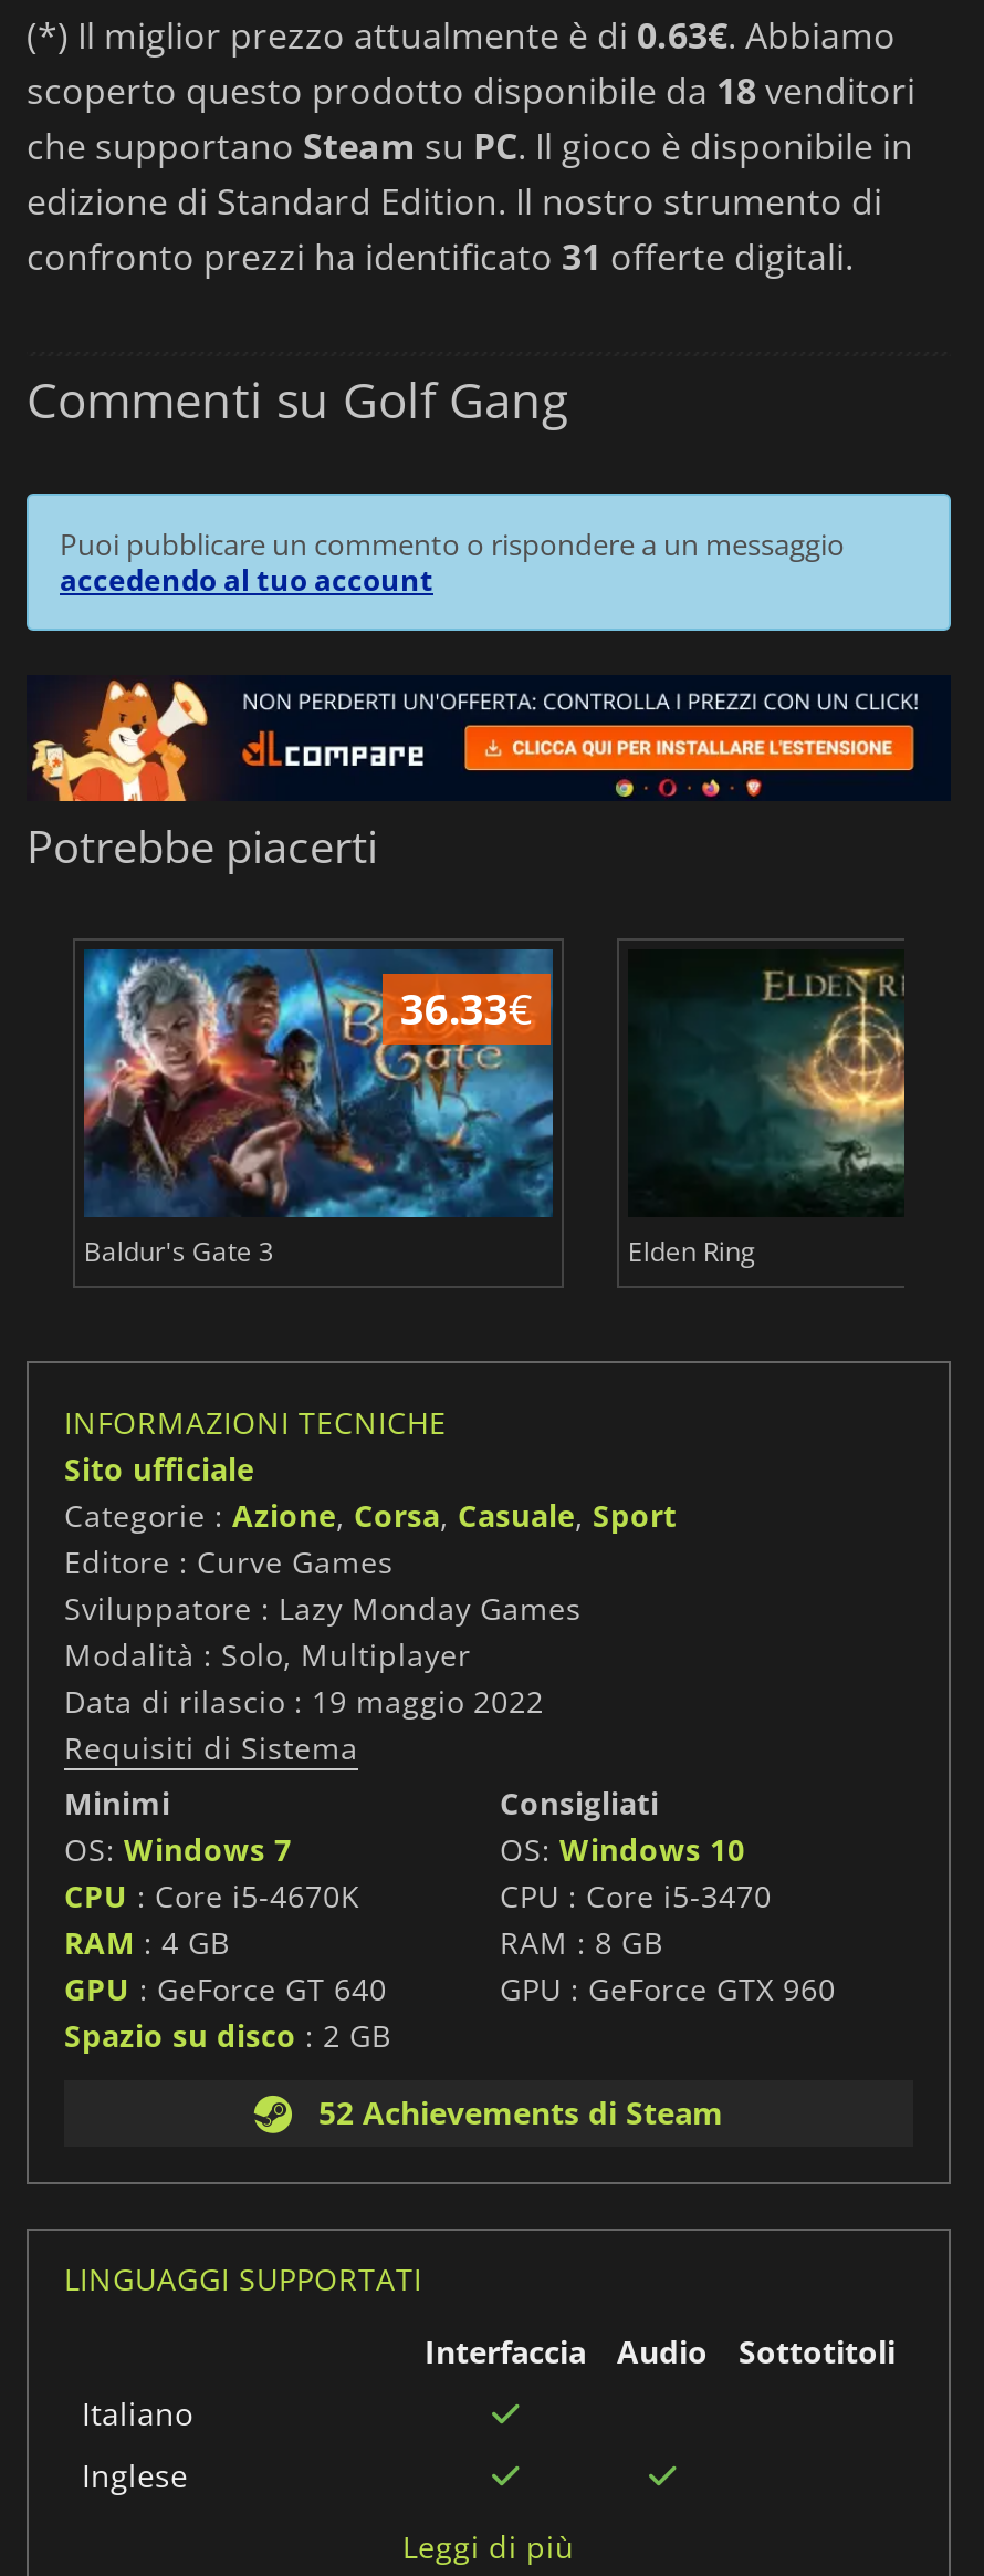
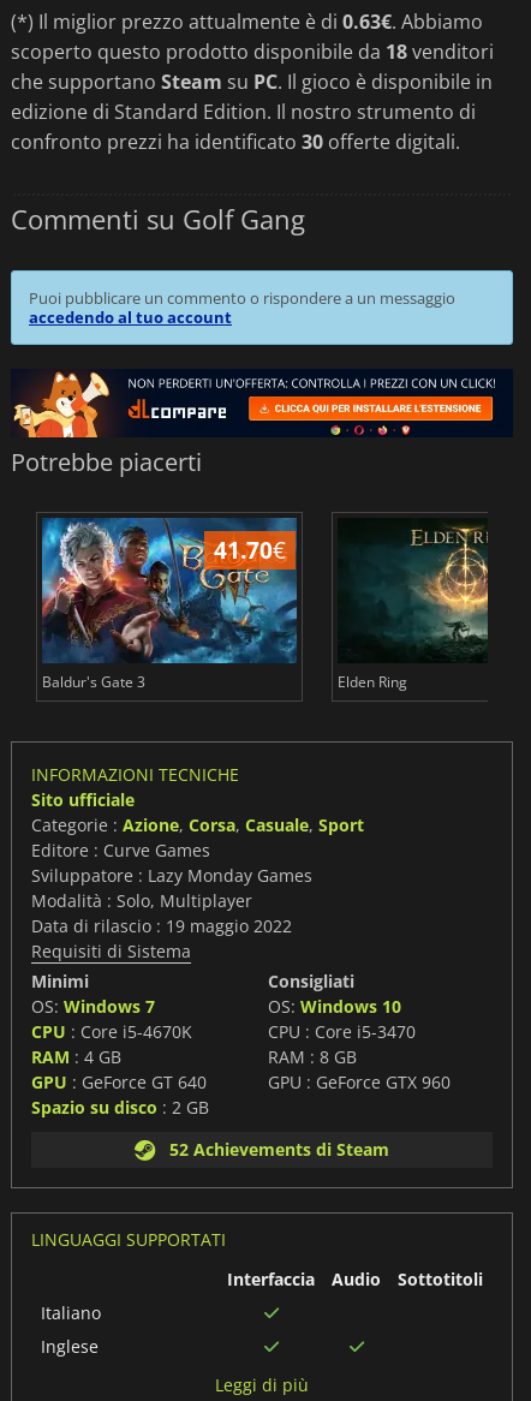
- confronto prezzi ha identificato 31 offerte digitali.
+ confronto prezzi ha identificato 30 offerte digitali.

- 36.33€
+ 41.70€
